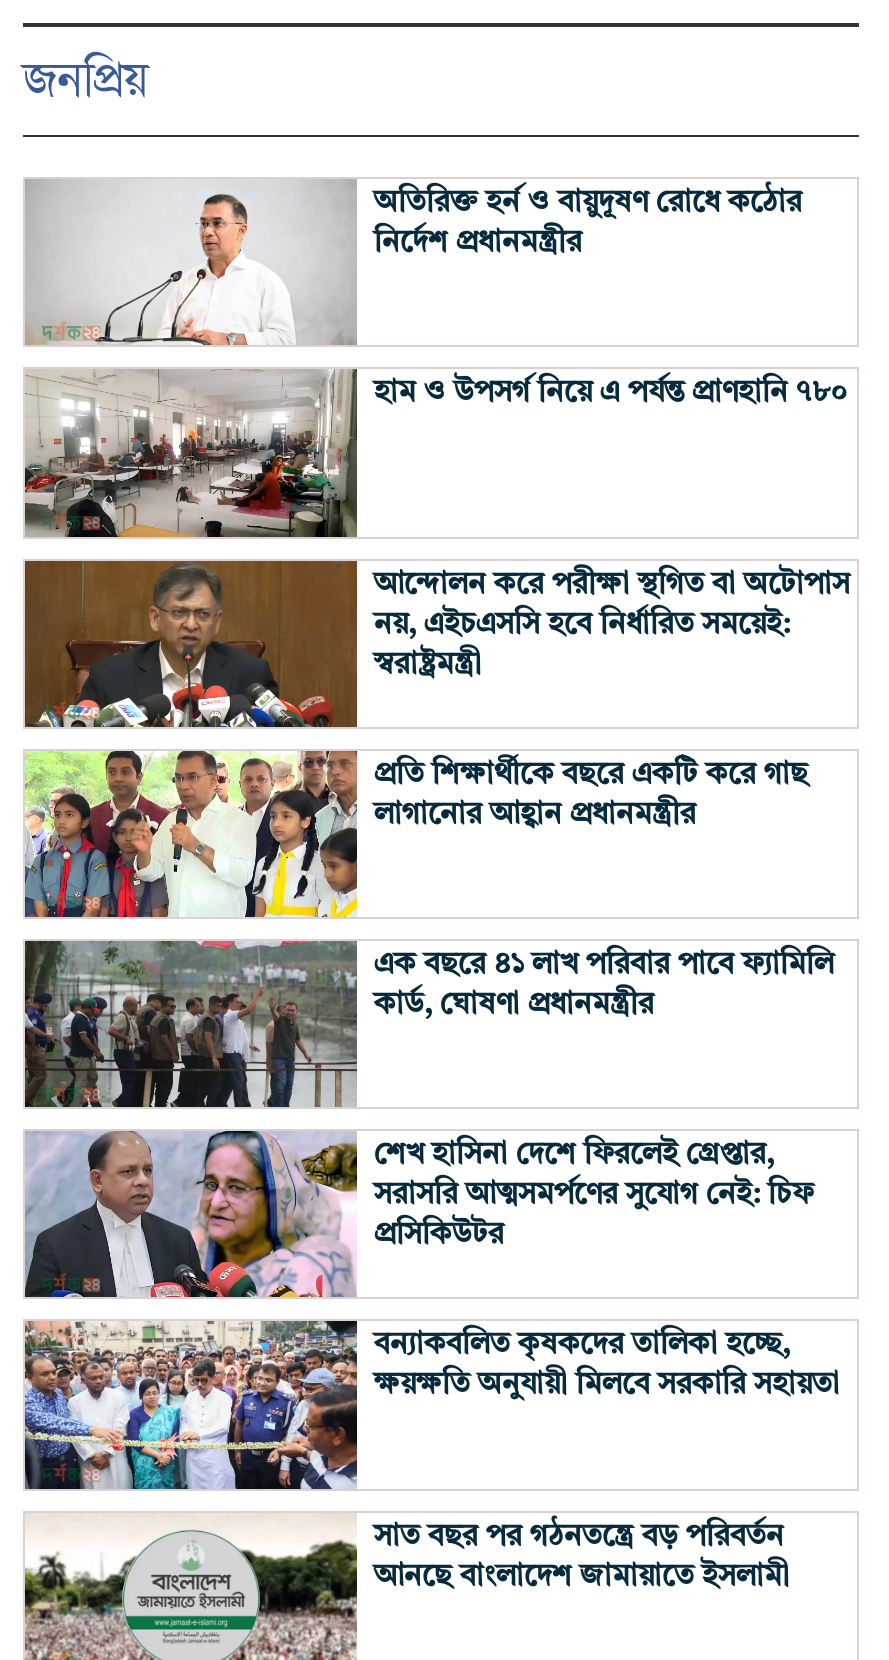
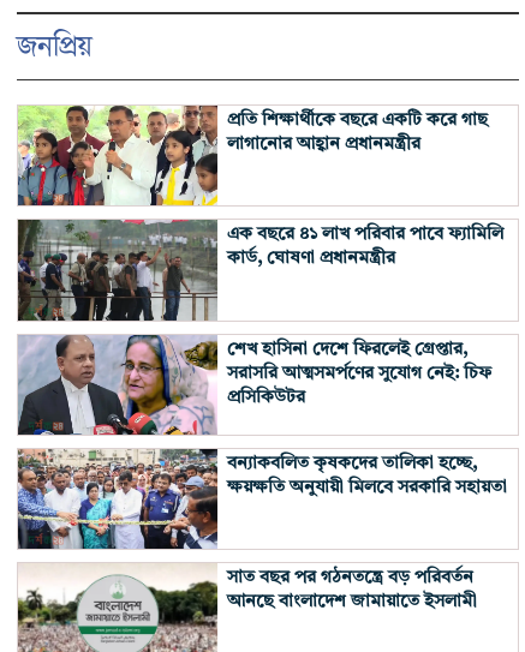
- [image]
- অতিরিক্ত হর্ন ও বায়ুদূষণ রোধে কঠোর
- নির্দেশ প্রধানমন্ত্রীর

- [image]
- হাম ও উপসর্গ নিয়ে এ পর্যন্ত প্রাণহানি ৭৮০

- [image]
- আন্দোলন করে পরীক্ষা স্থগিত বা অটোপাস
- নয়, এইচএসসি হবে নির্ধারিত সময়েই:
- স্বরাষ্ট্রমন্ত্রী
